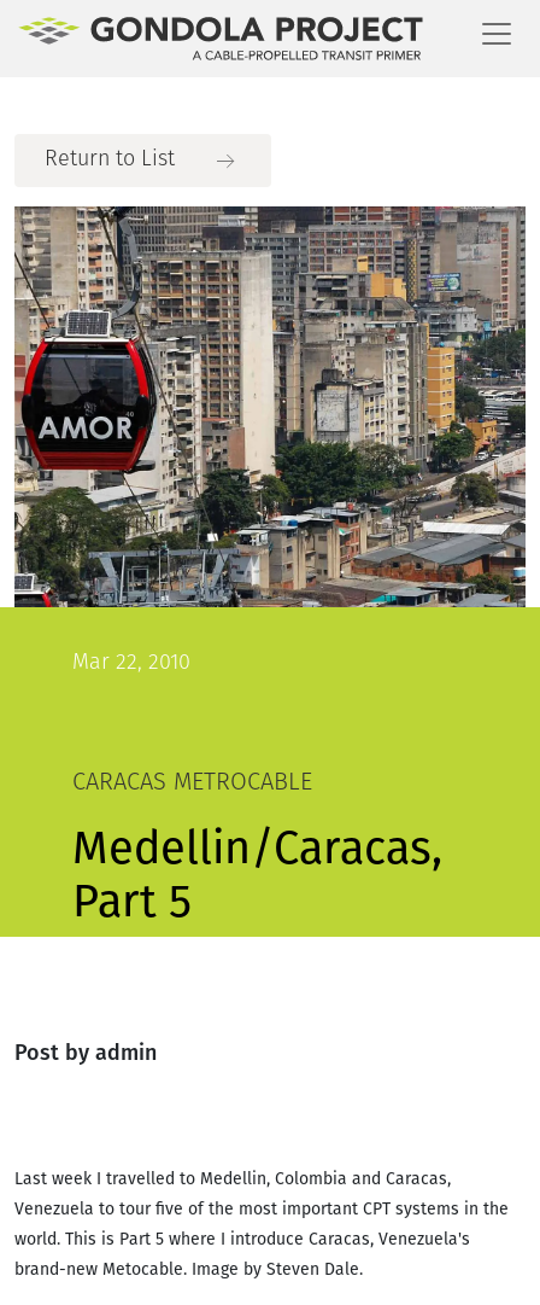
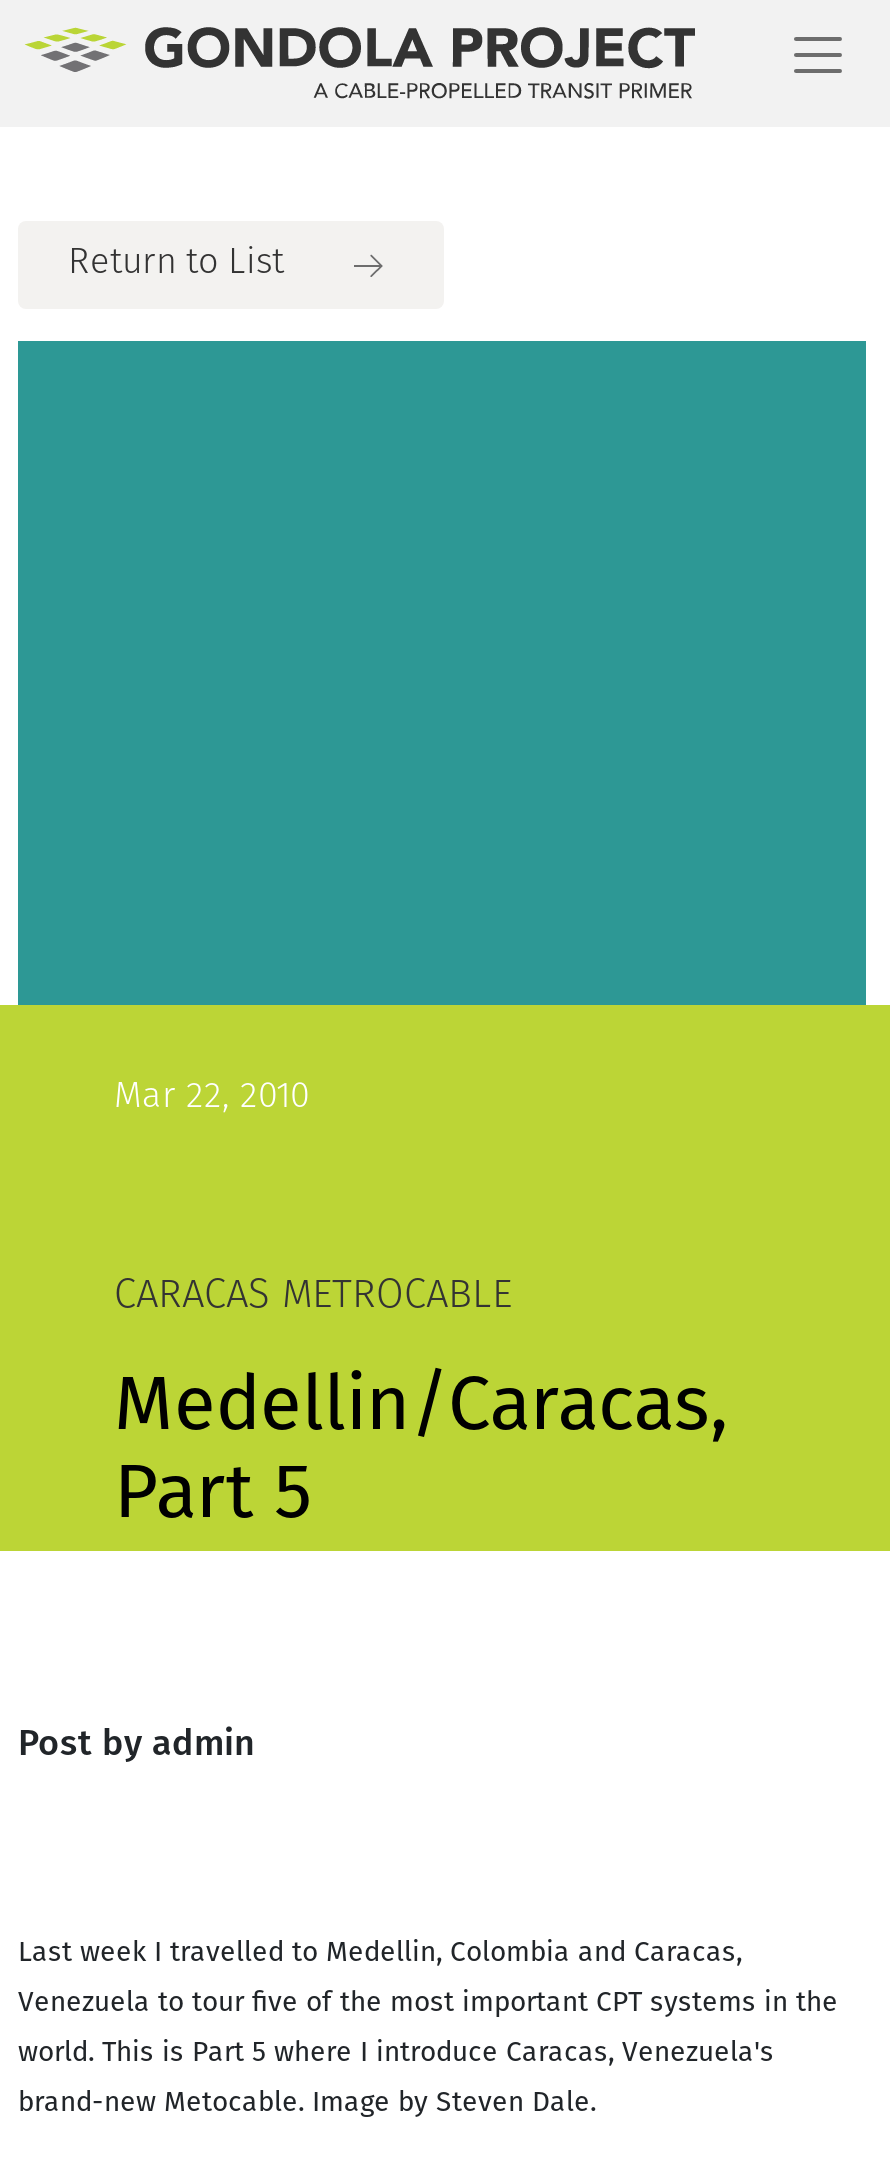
- [image]
